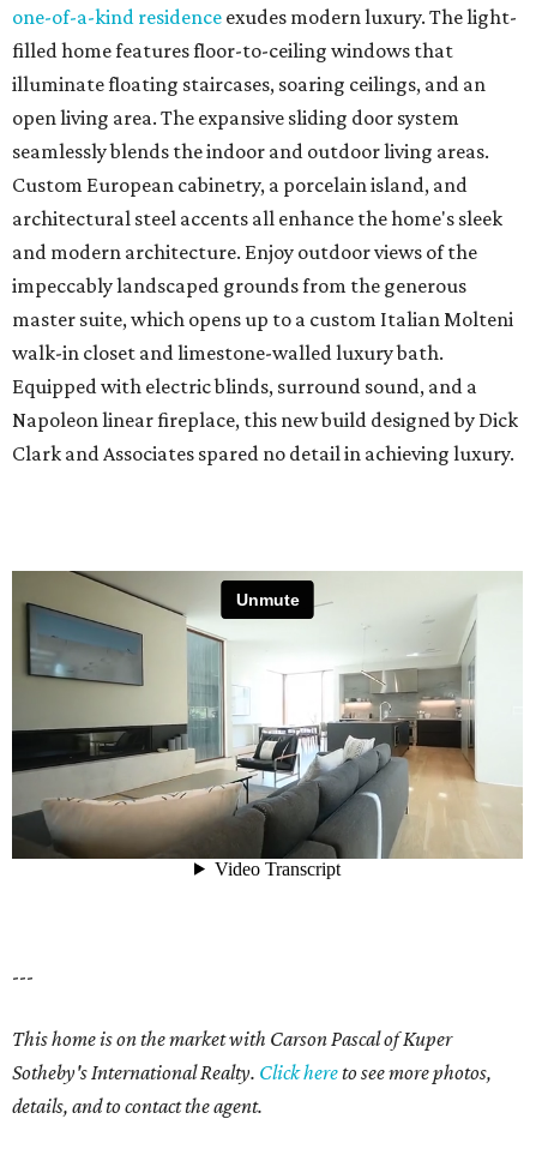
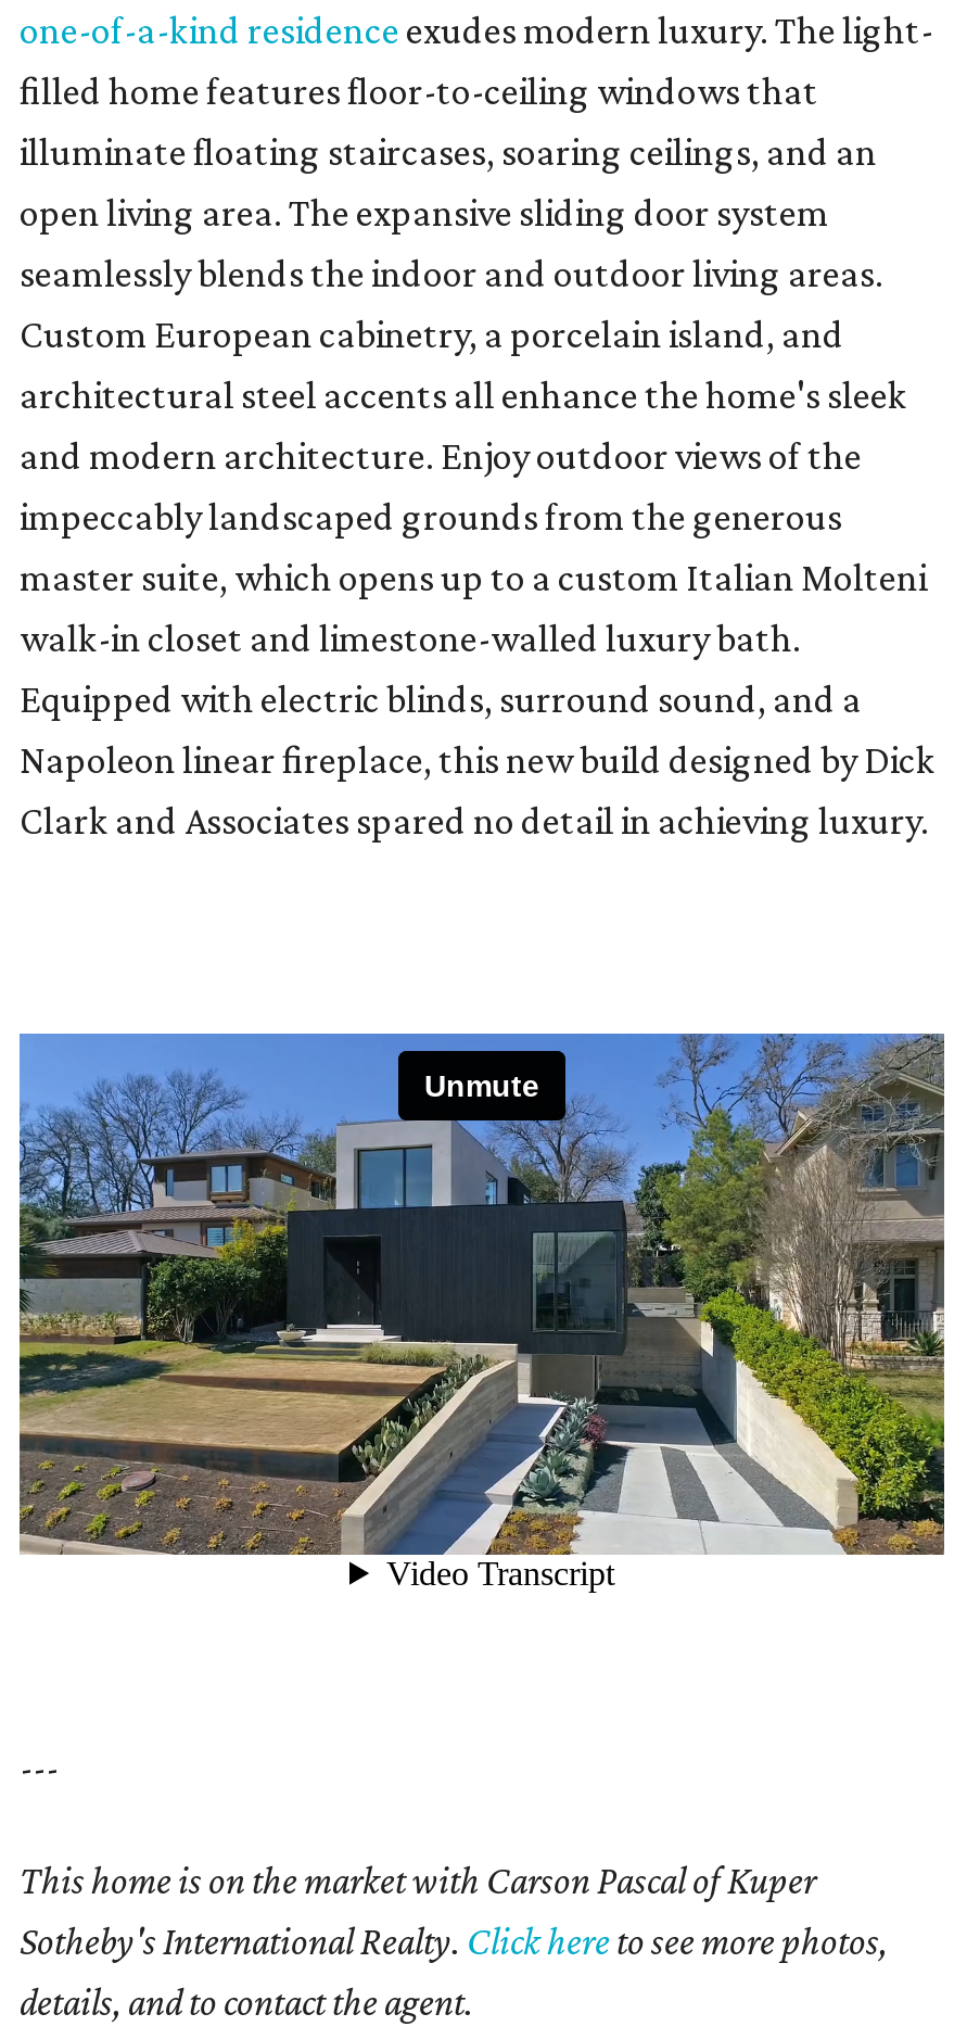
- [image]
+ [image]
